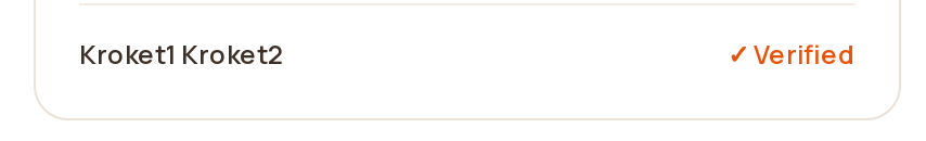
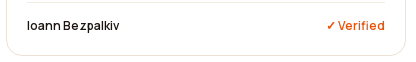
- Kroket1 Kroket2
+ Ioann Bezpalkiv
